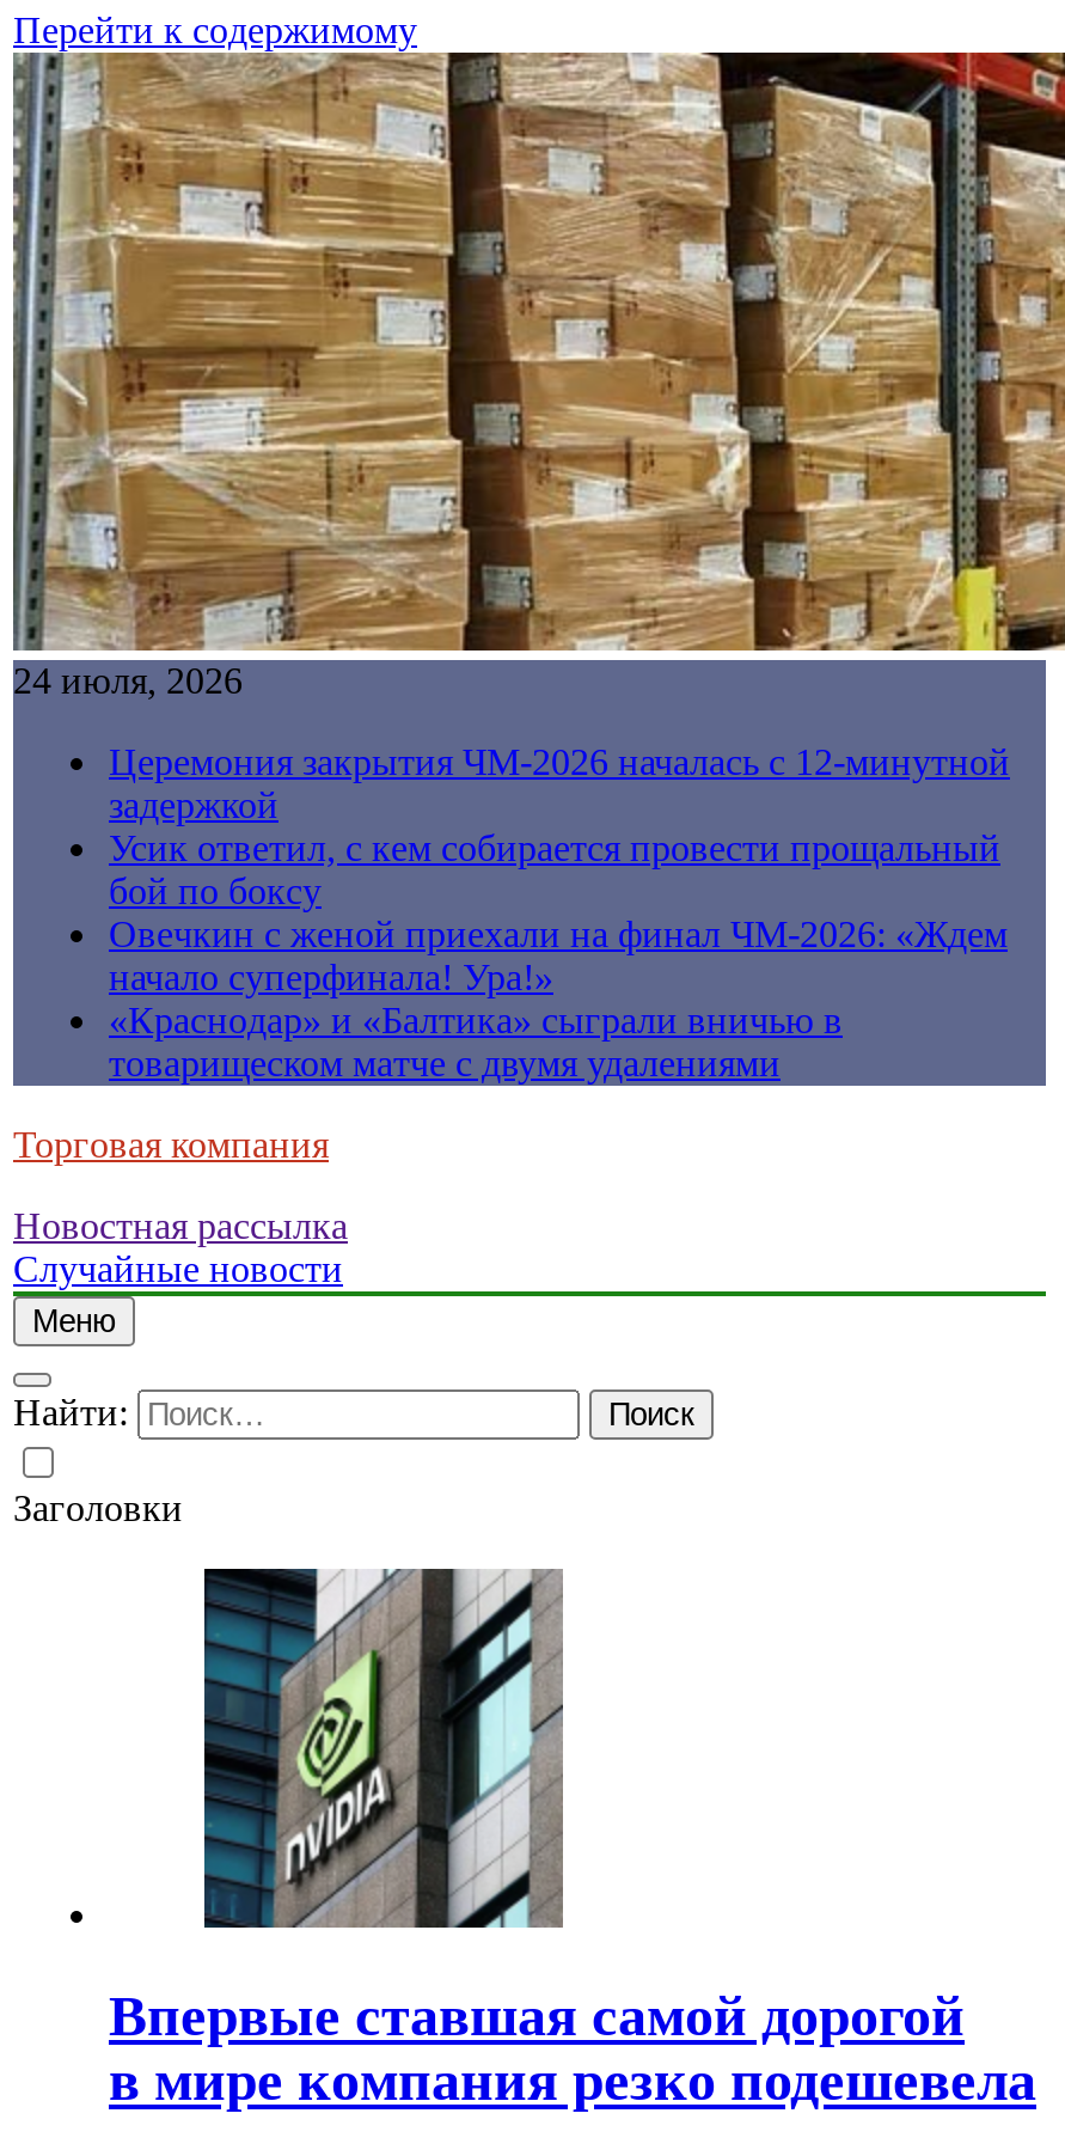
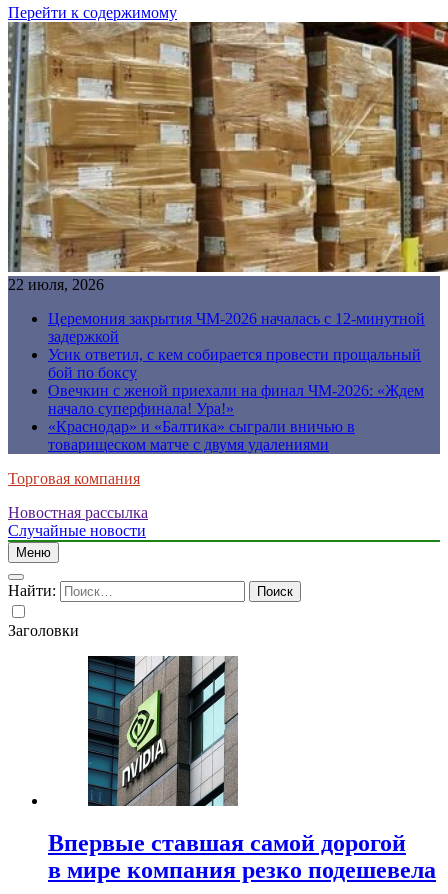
- 24 июля, 2026
+ 22 июля, 2026
